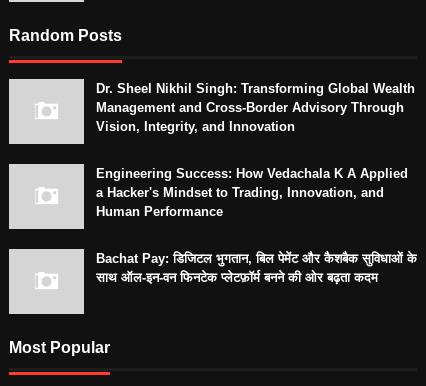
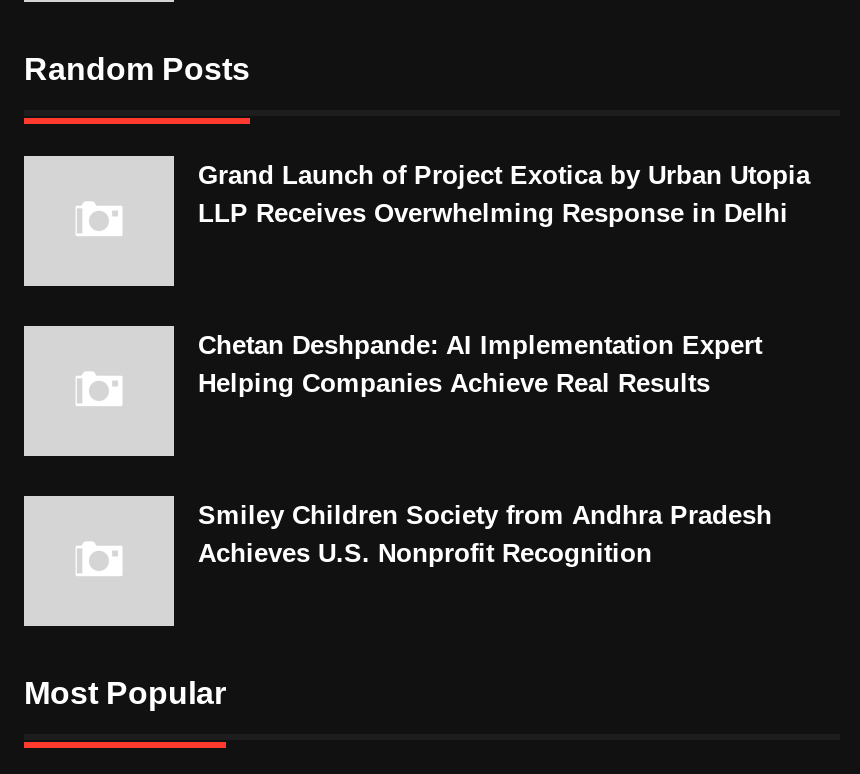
- Dr. Sheel Nikhil Singh: Transforming Global Wealth
- Management and Cross-Border Advisory Through
- Vision, Integrity, and Innovation
+ Grand Launch of Project Exotica by Urban Utopia
+ LLP Receives Overwhelming Response in Delhi

- Engineering Success: How Vedachala K A Applied
- a Hacker's Mindset to Trading, Innovation, and
- Human Performance
+ Chetan Deshpande: AI Implementation Expert
+ Helping Companies Achieve Real Results

- Bachat Pay: डिजिटल भुगतान, बिल पेमेंट और कैशबैक सुविधाओं के
- साथ ऑल-इन-वन फिनटेक प्लेटफ़ॉर्म बनने की ओर बढ़ता कदम
+ Smiley Children Society from Andhra Pradesh
+ Achieves U.S. Nonprofit Recognition
